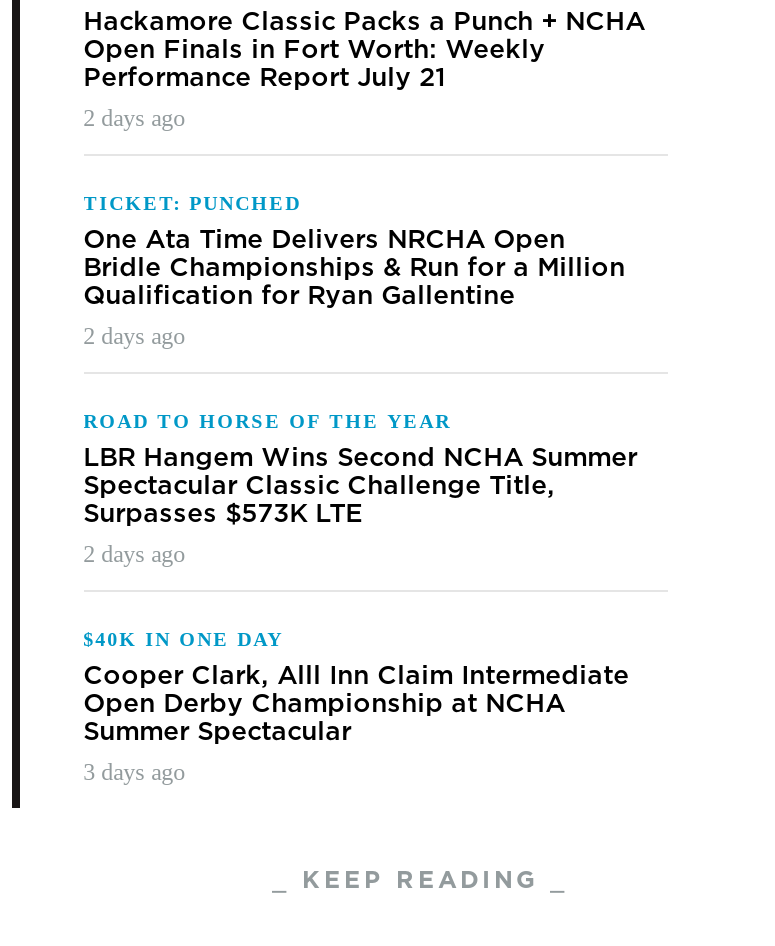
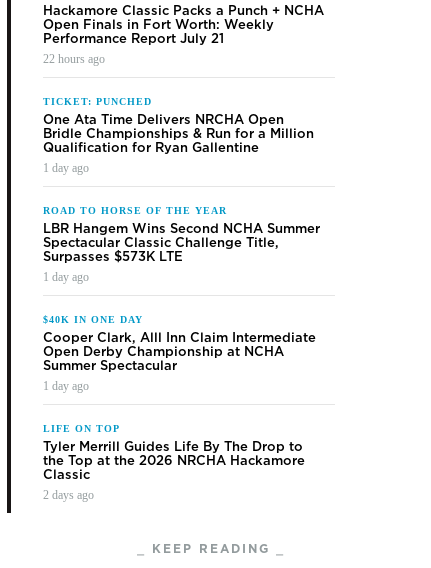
- 2 days ago
+ 22 hours ago

- 2 days ago
+ 1 day ago

- 2 days ago
+ 1 day ago

- 3 days ago
+ 1 day ago
+ LIFE ON TOP
+ Tyler Merrill Guides Life By The Drop to
+ the Top at the 2026 NRCHA Hackamore
+ Classic
+ 2 days ago
